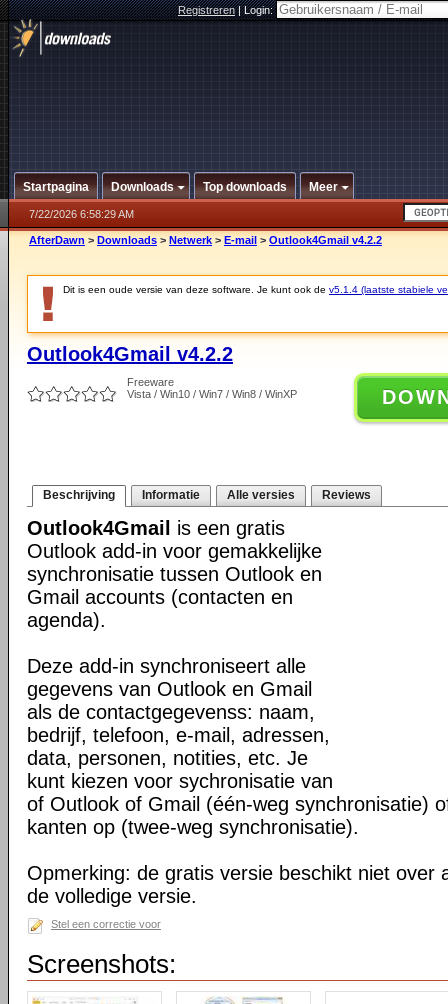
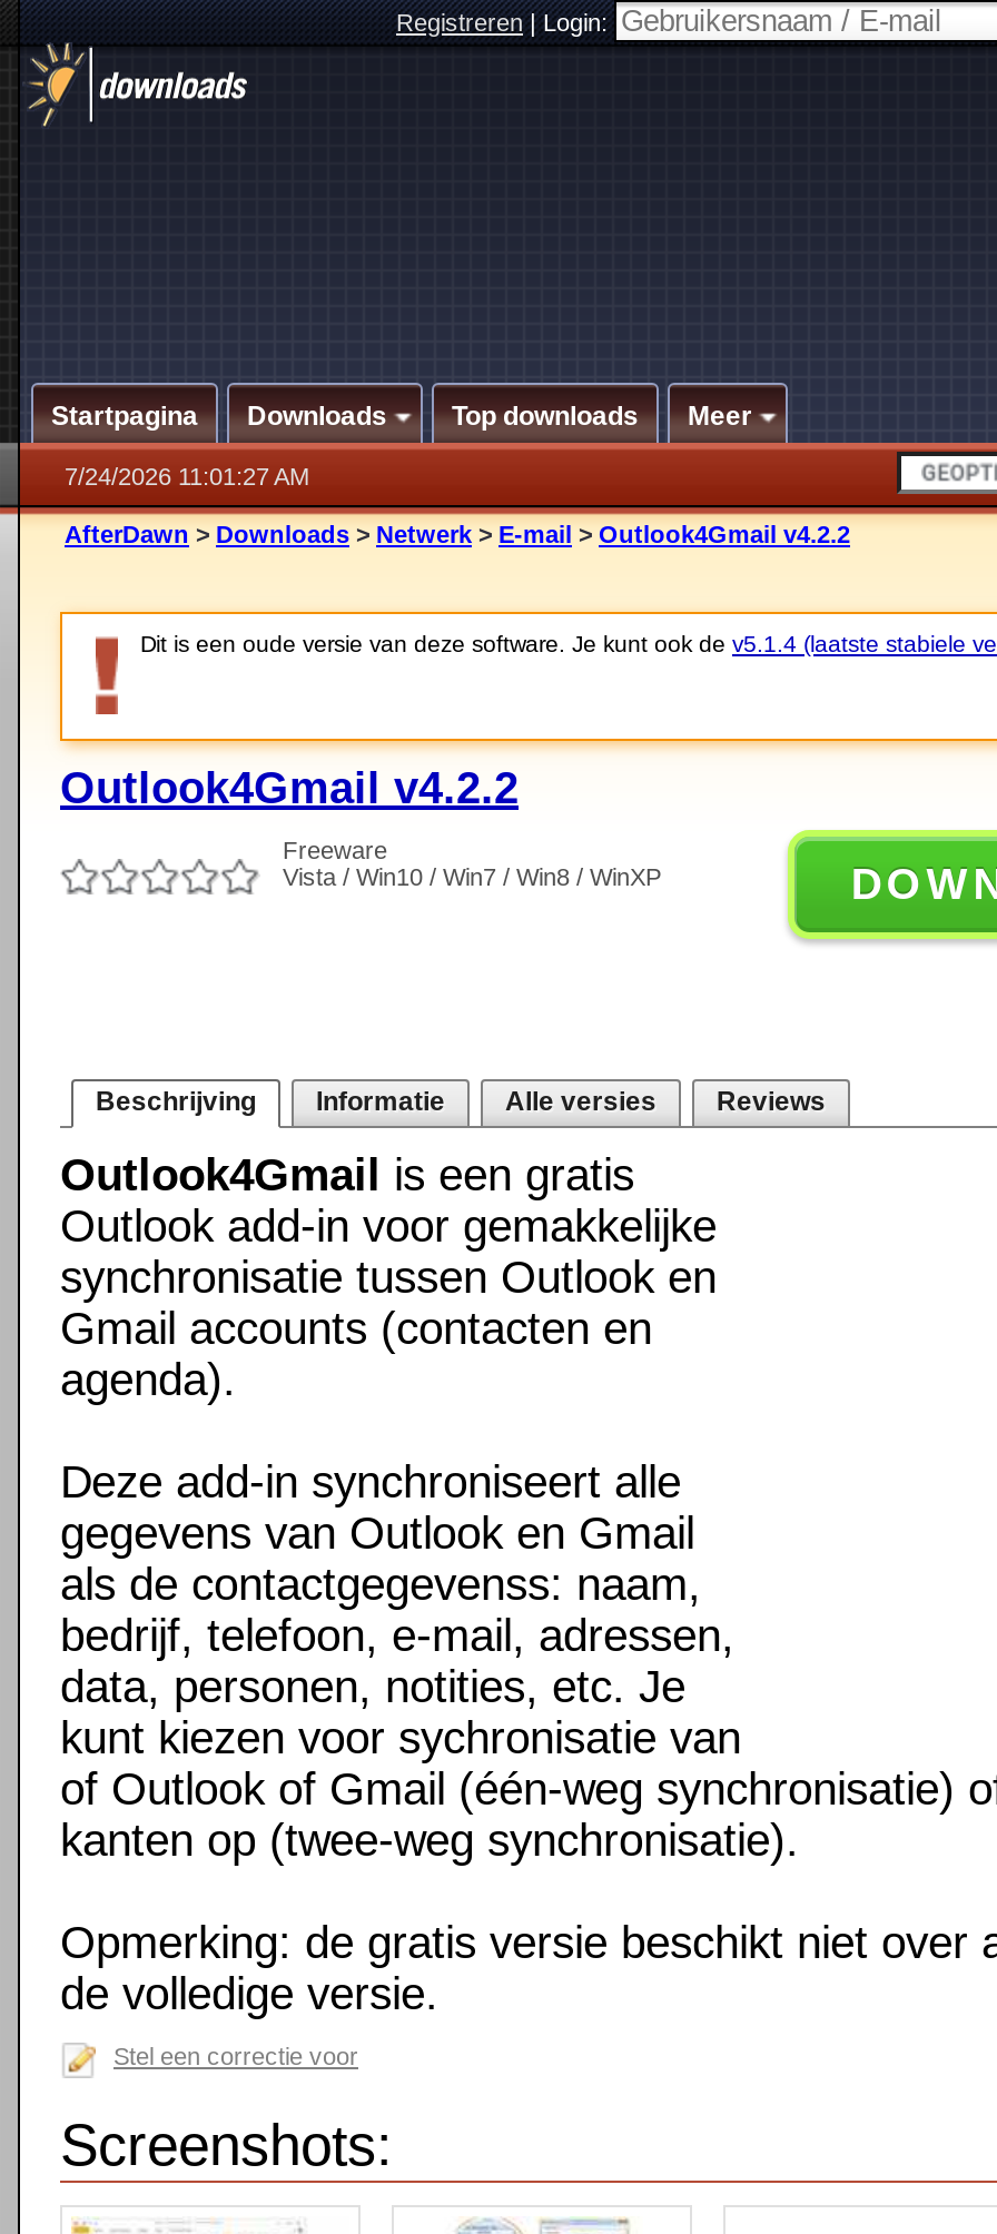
- 7/22/2026 6:58:29 AM
+ 7/24/2026 11:01:27 AM
